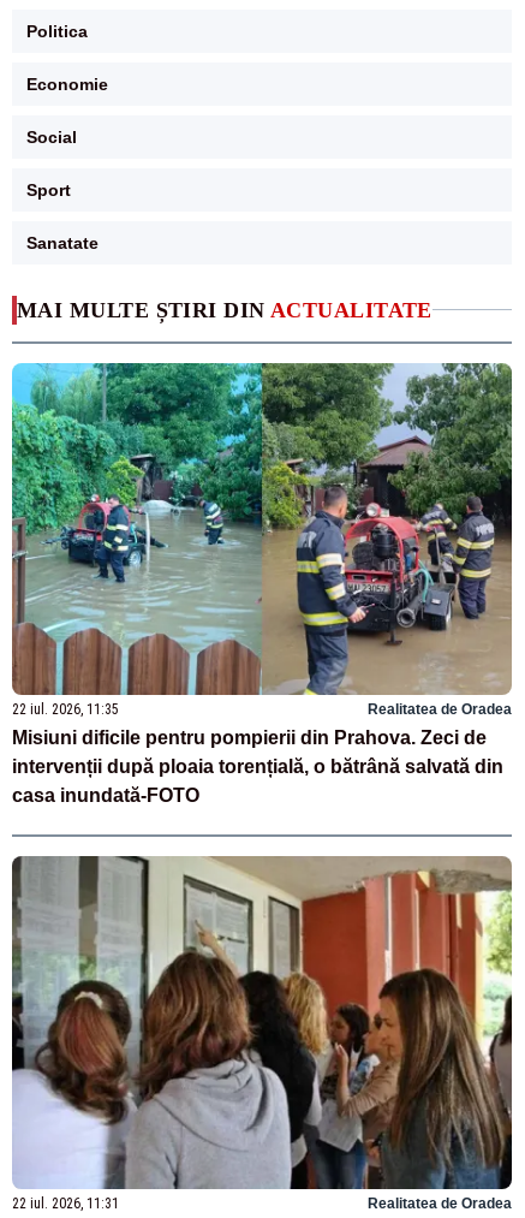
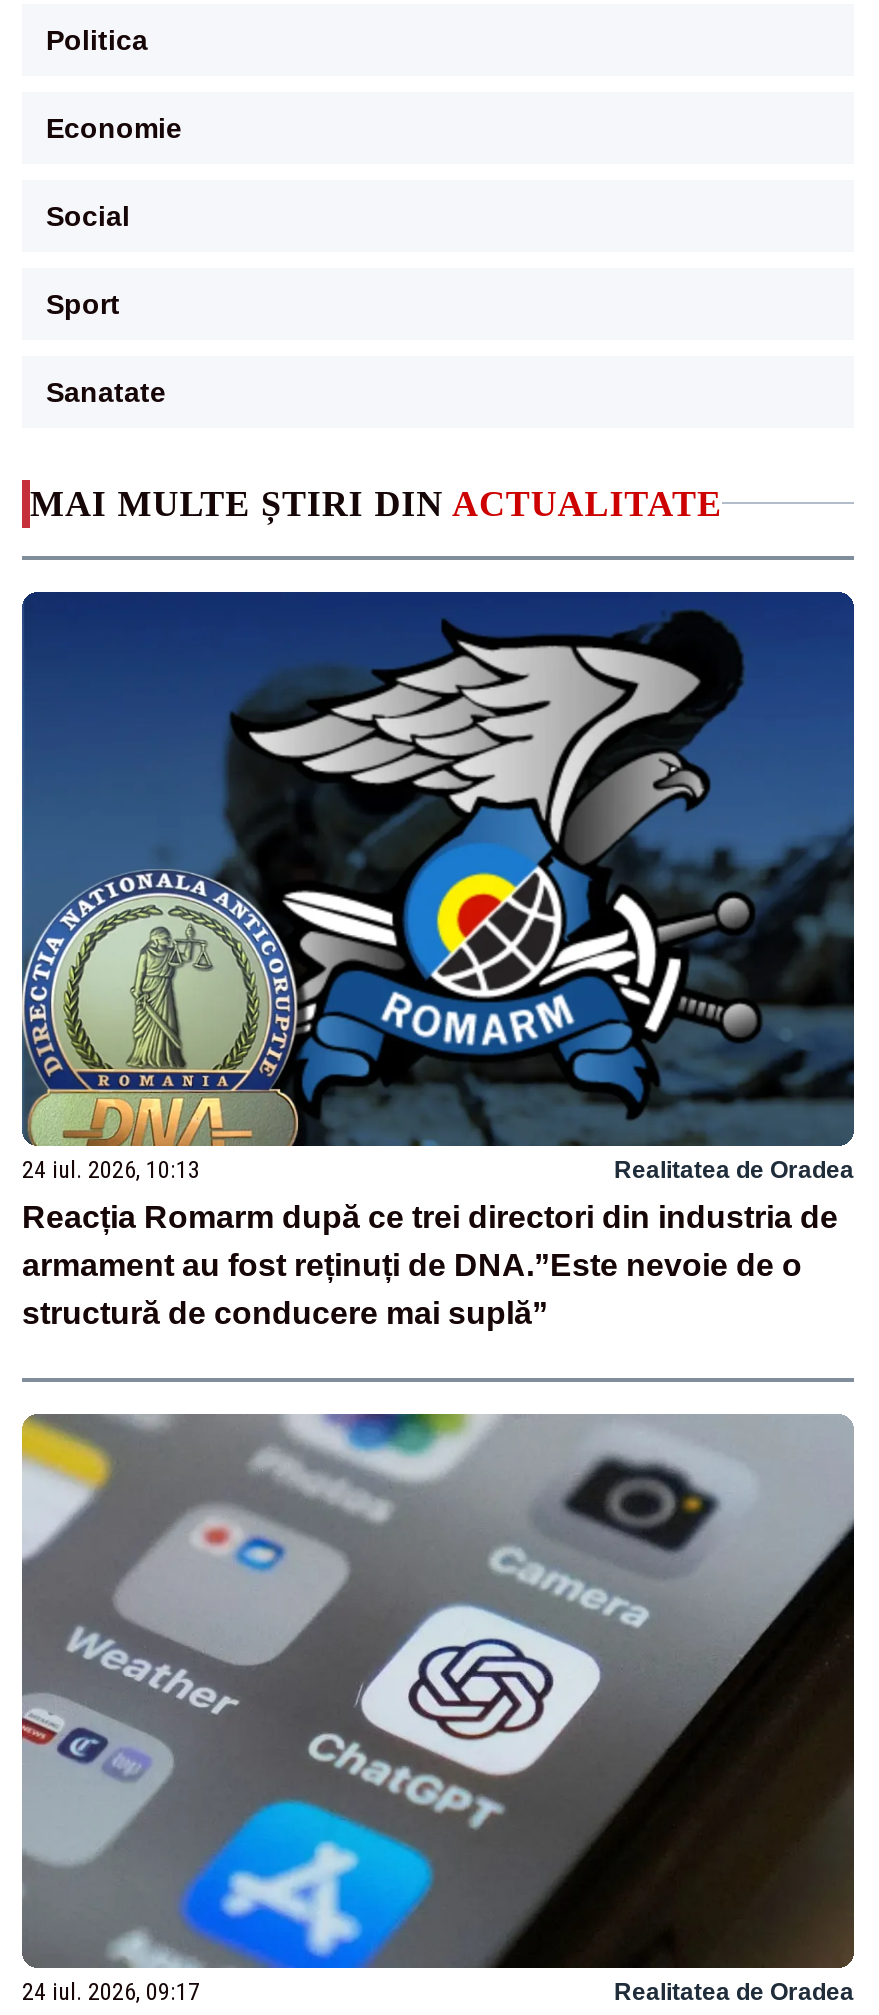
- [image]
- 22 iul. 2026, 11:35
+ [image]
+ 24 iul. 2026, 10:13

- Misiuni dificile pentru pompierii din Prahova. Zeci de
- intervenții după ploaia torențială, o bătrână salvată din
- casa inundată-FOTO
+ Reacția Romarm după ce trei directori din industria de
+ armament au fost reținuți de DNA.”Este nevoie de o
+ structură de conducere mai suplă”

- [image]
- 22 iul. 2026, 11:31
+ [image]
+ 24 iul. 2026, 09:17
